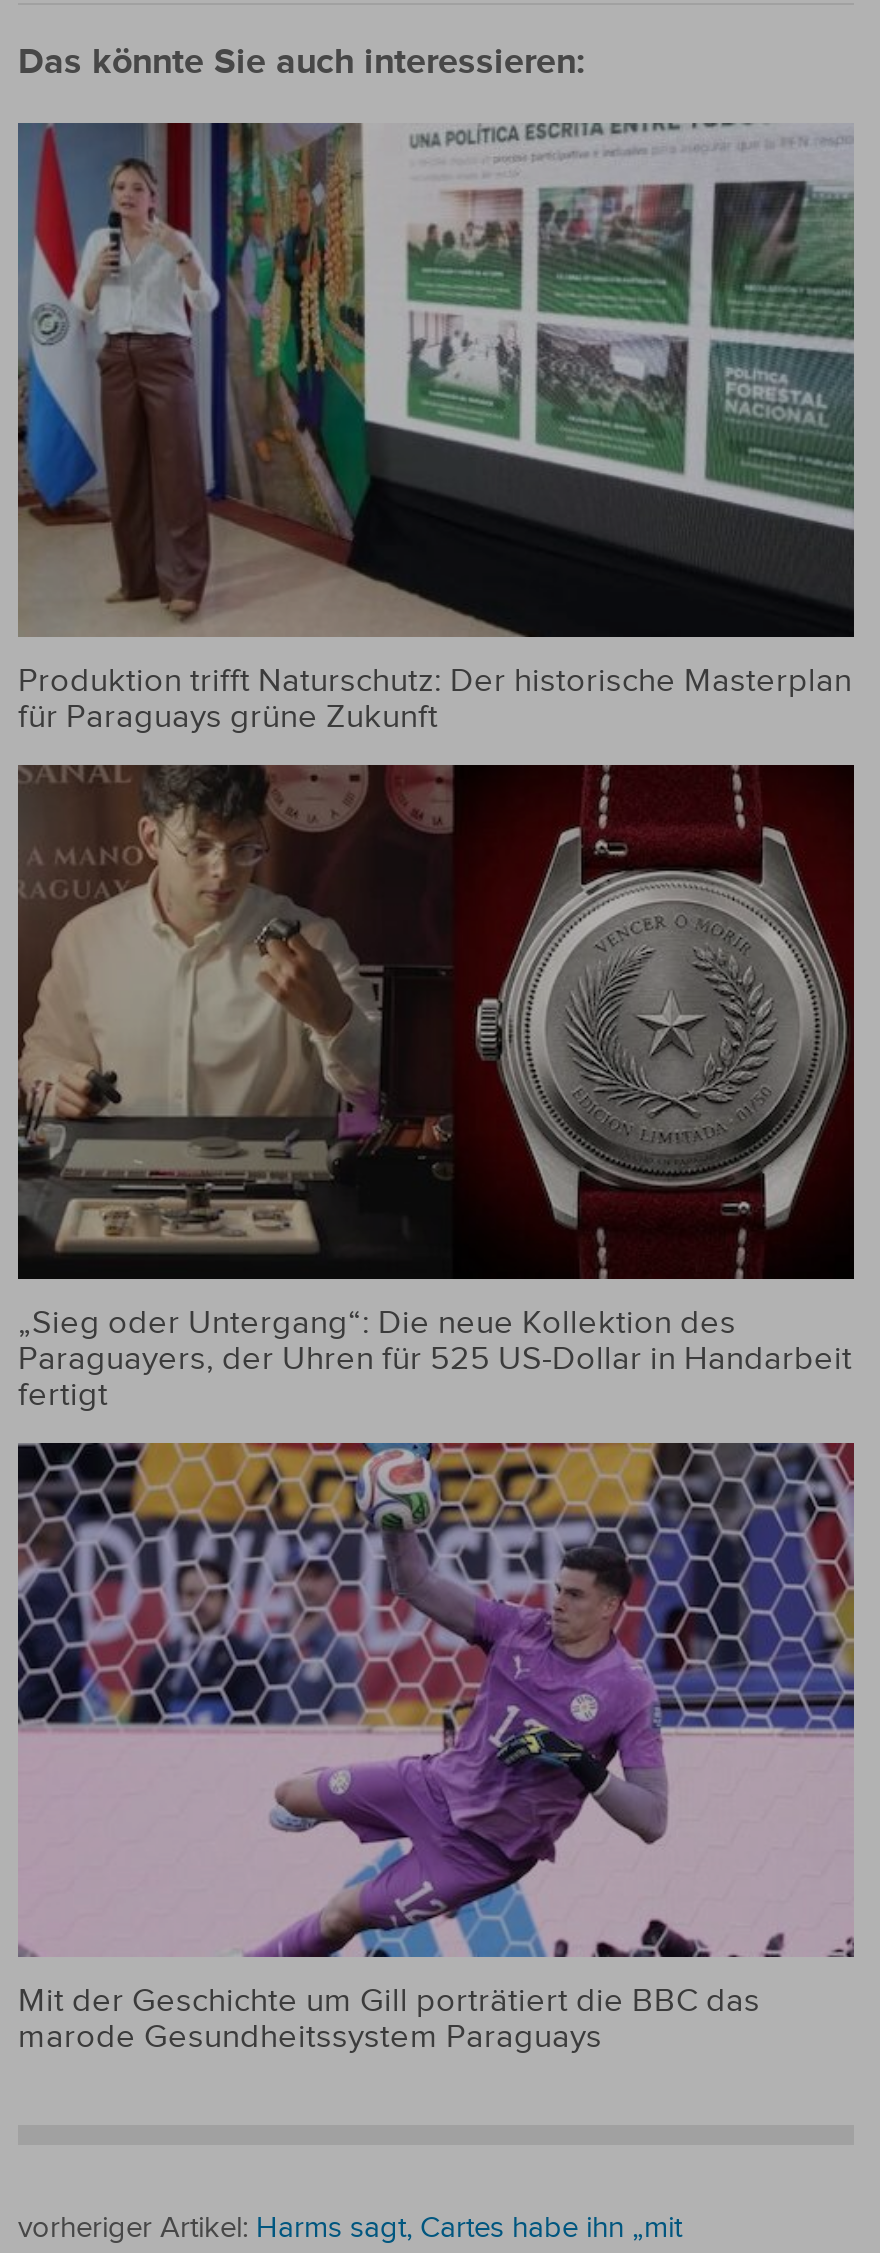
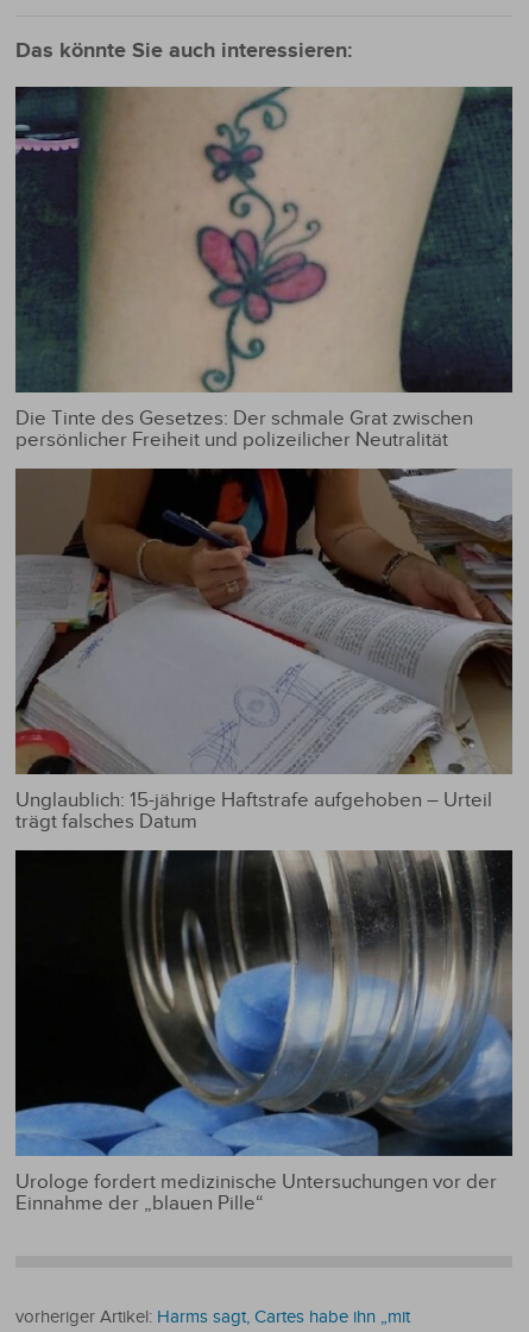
- [image]
- Produktion trifft Naturschutz: Der historische Masterplan
- für Paraguays grüne Zukunft
+ [image]
+ Die Tinte des Gesetzes: Der schmale Grat zwischen
+ persönlicher Freiheit und polizeilicher Neutralität

- [image]
- „Sieg oder Untergang“: Die neue Kollektion des
- Paraguayers, der Uhren für 525 US-Dollar in Handarbeit
- fertigt
+ [image]
+ Unglaublich: 15-jährige Haftstrafe aufgehoben – Urteil
+ trägt falsches Datum

- [image]
- Mit der Geschichte um Gill porträtiert die BBC das
- marode Gesundheitssystem Paraguays
+ [image]
+ Urologe fordert medizinische Untersuchungen vor der
+ Einnahme der „blauen Pille“
